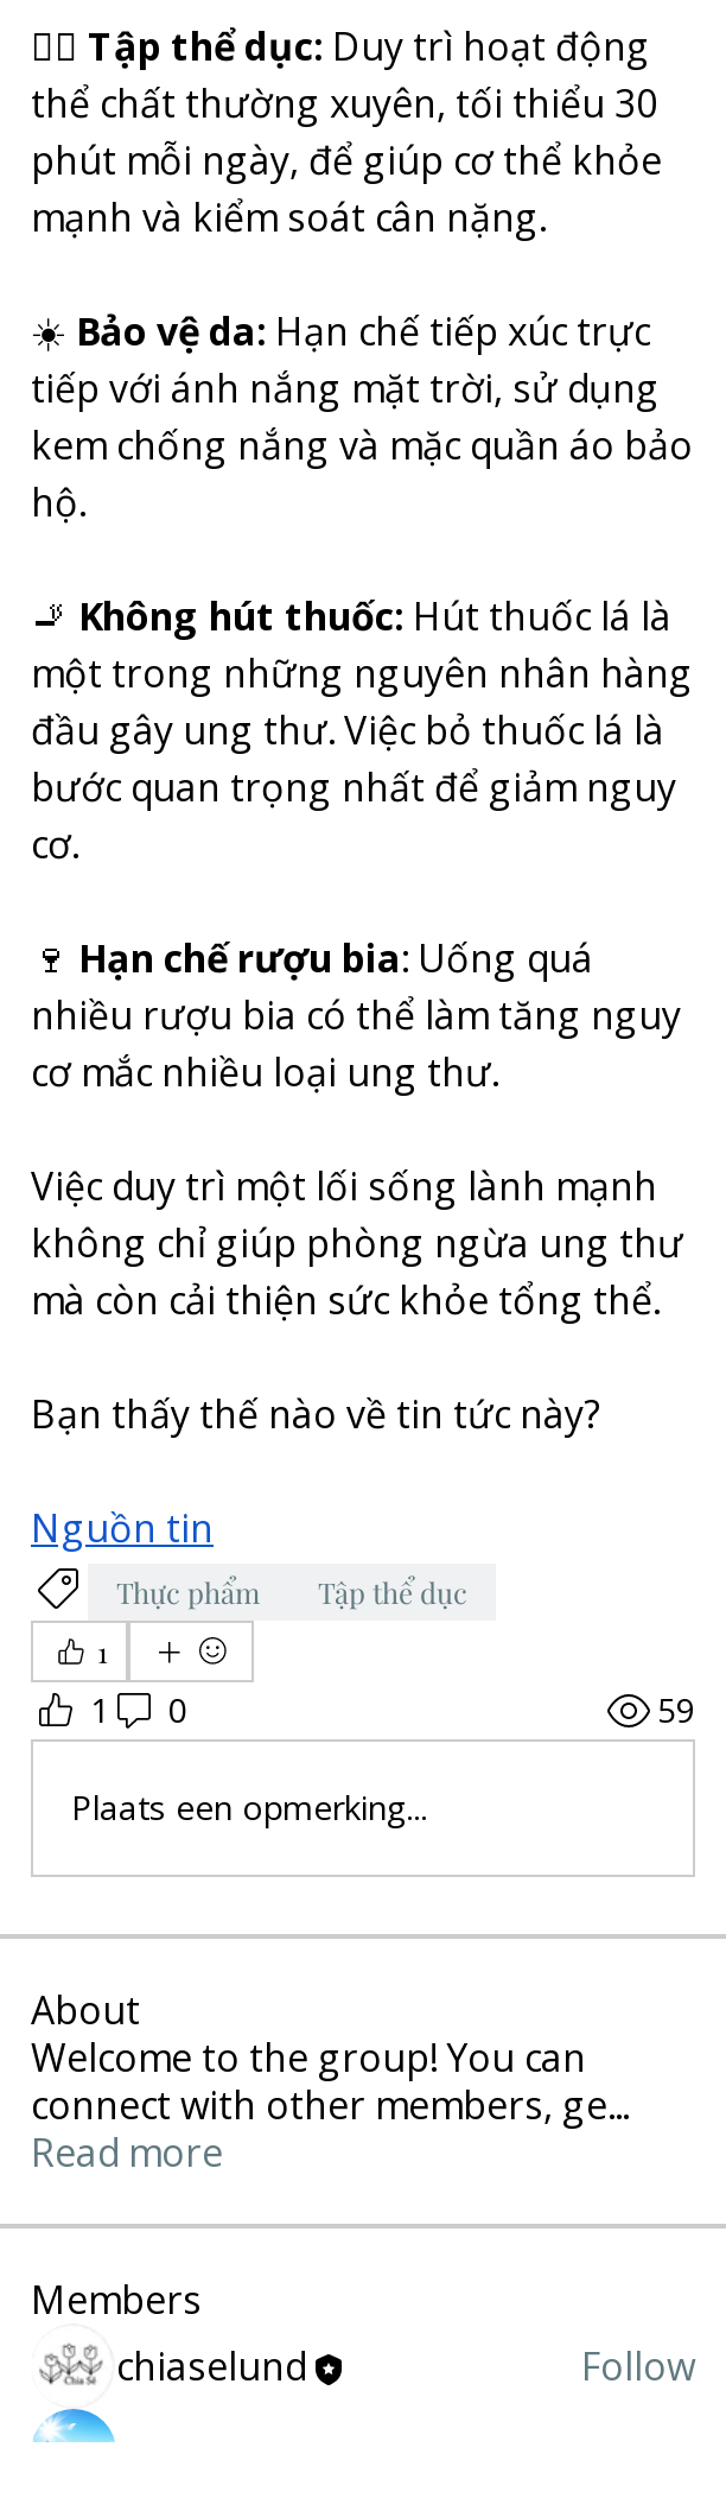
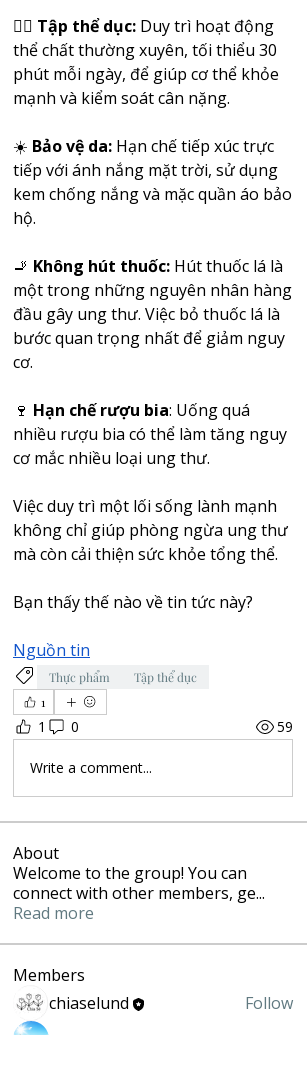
- Plaats een opmerking...
+ Write a comment...
